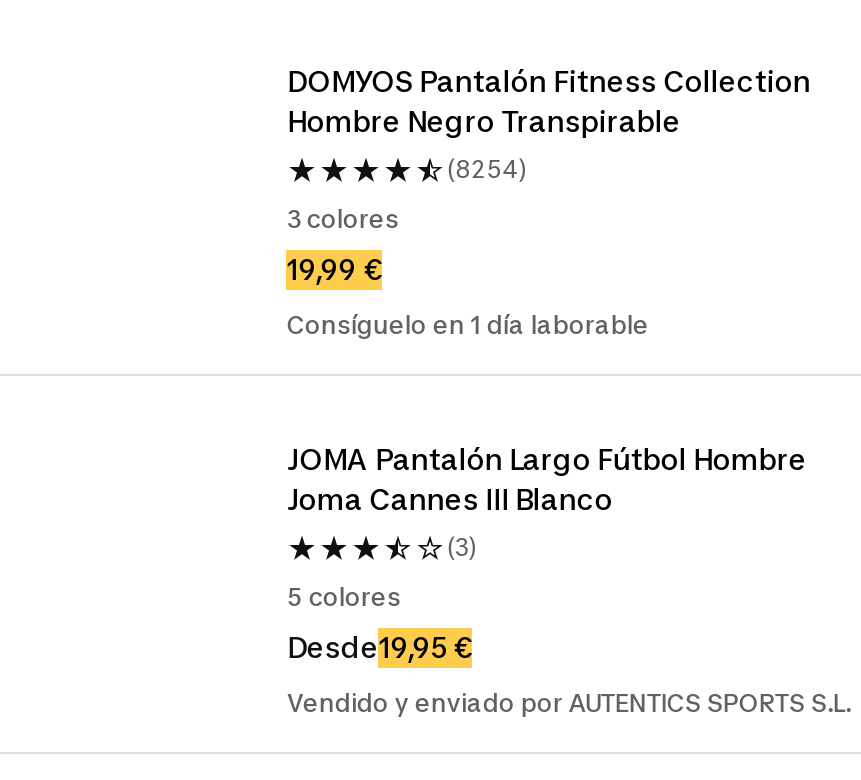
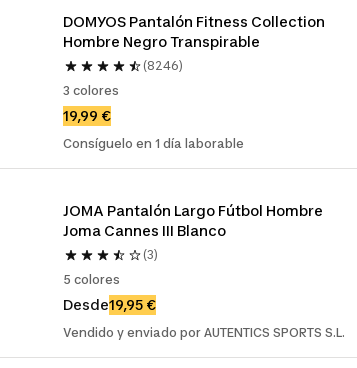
- (8254)
+ (8246)
